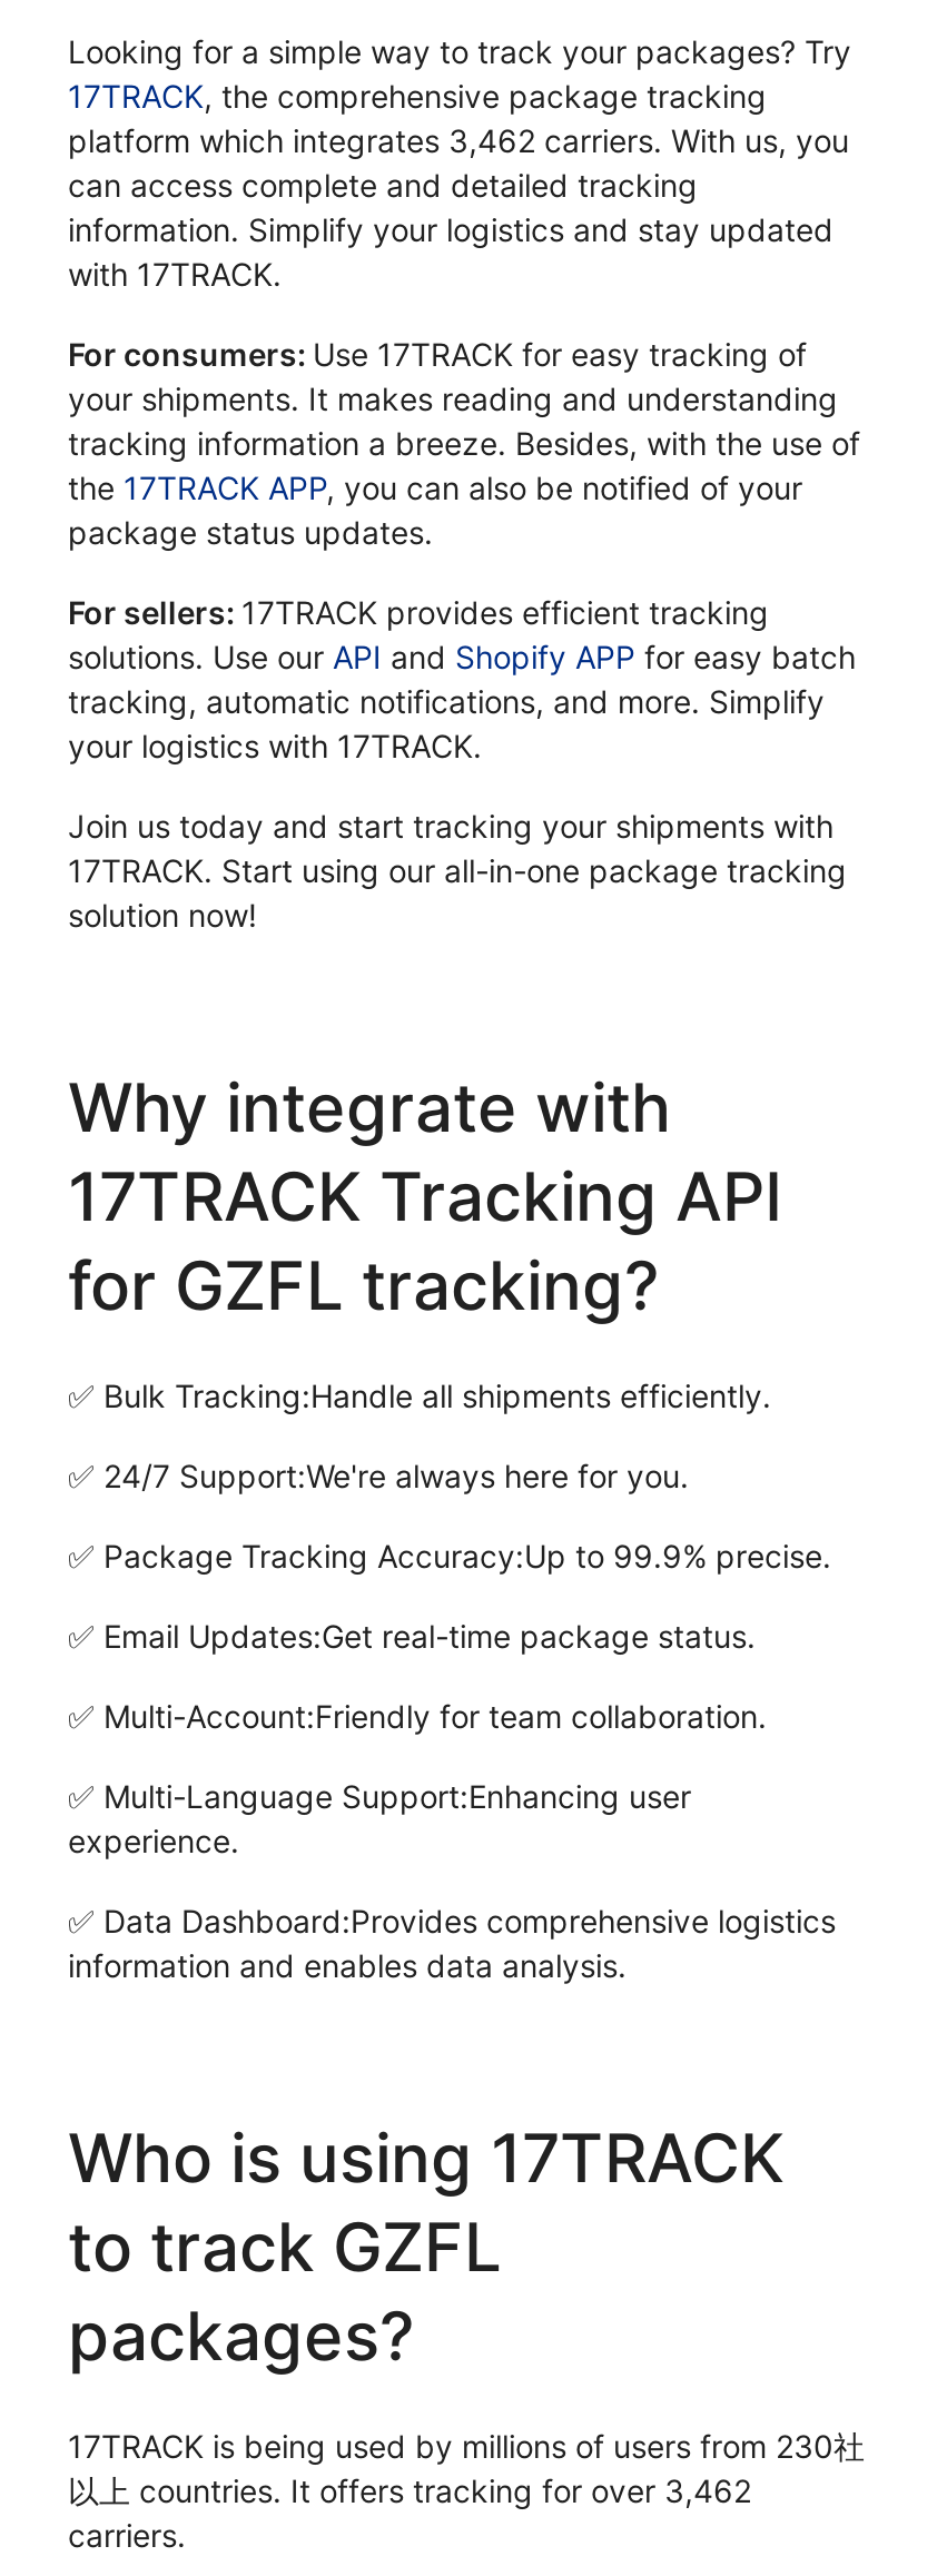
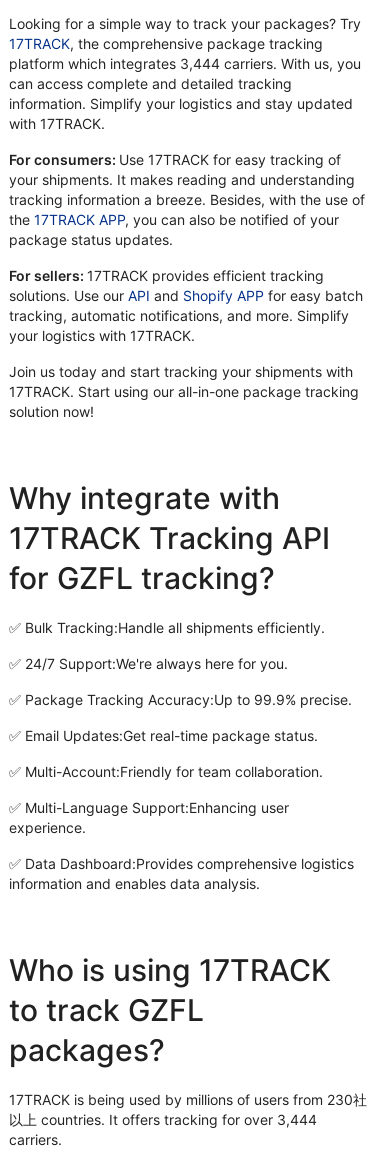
- platform which integrates 3,462 carriers. With us, you
+ platform which integrates 3,444 carriers. With us, you

- 以上 countries. It offers tracking for over 3,462
+ 以上 countries. It offers tracking for over 3,444
